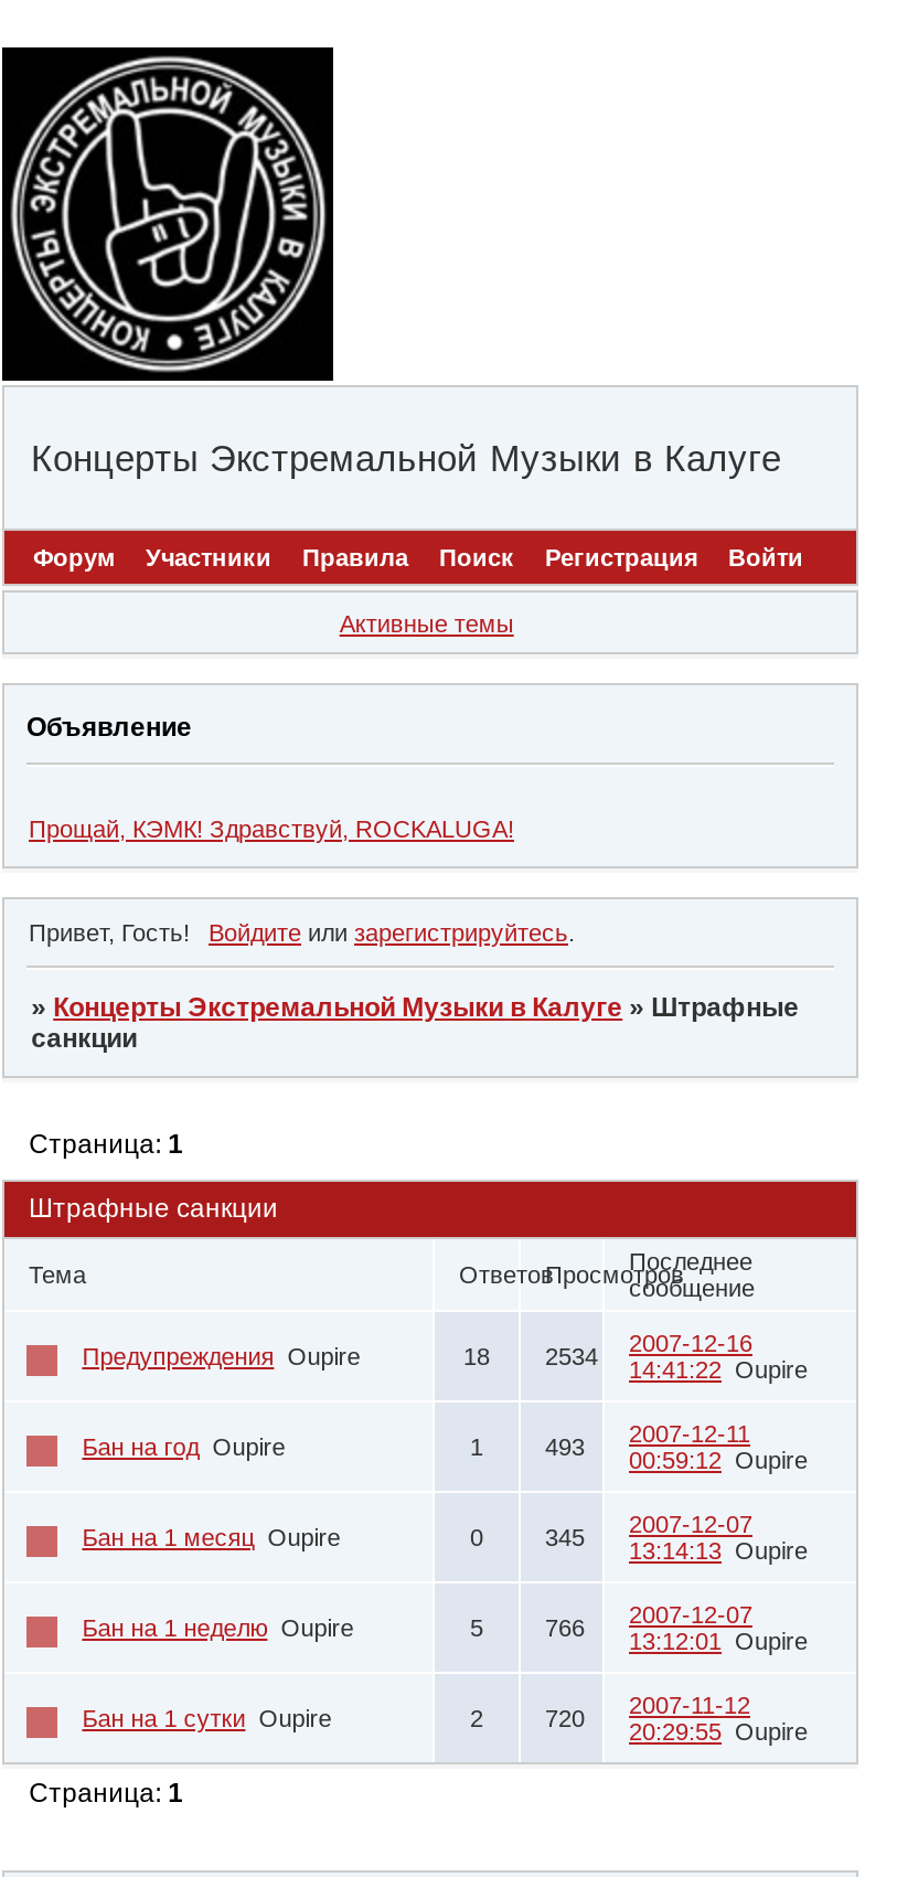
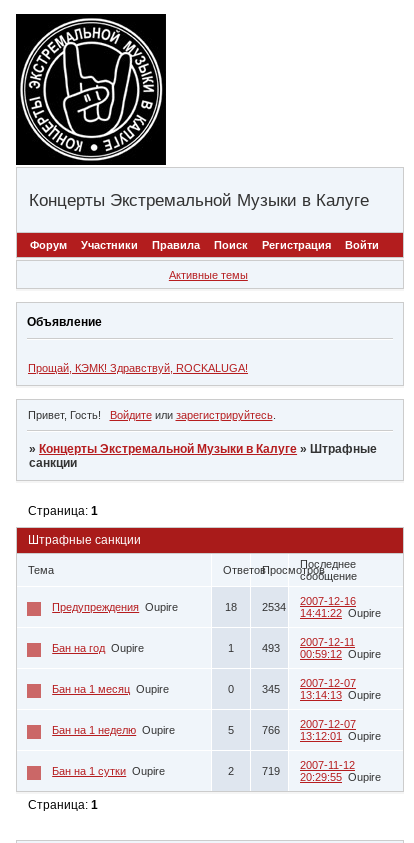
- 720 2007-11-12 20:29:55 Oupire
+ 719 2007-11-12 20:29:55 Oupire
